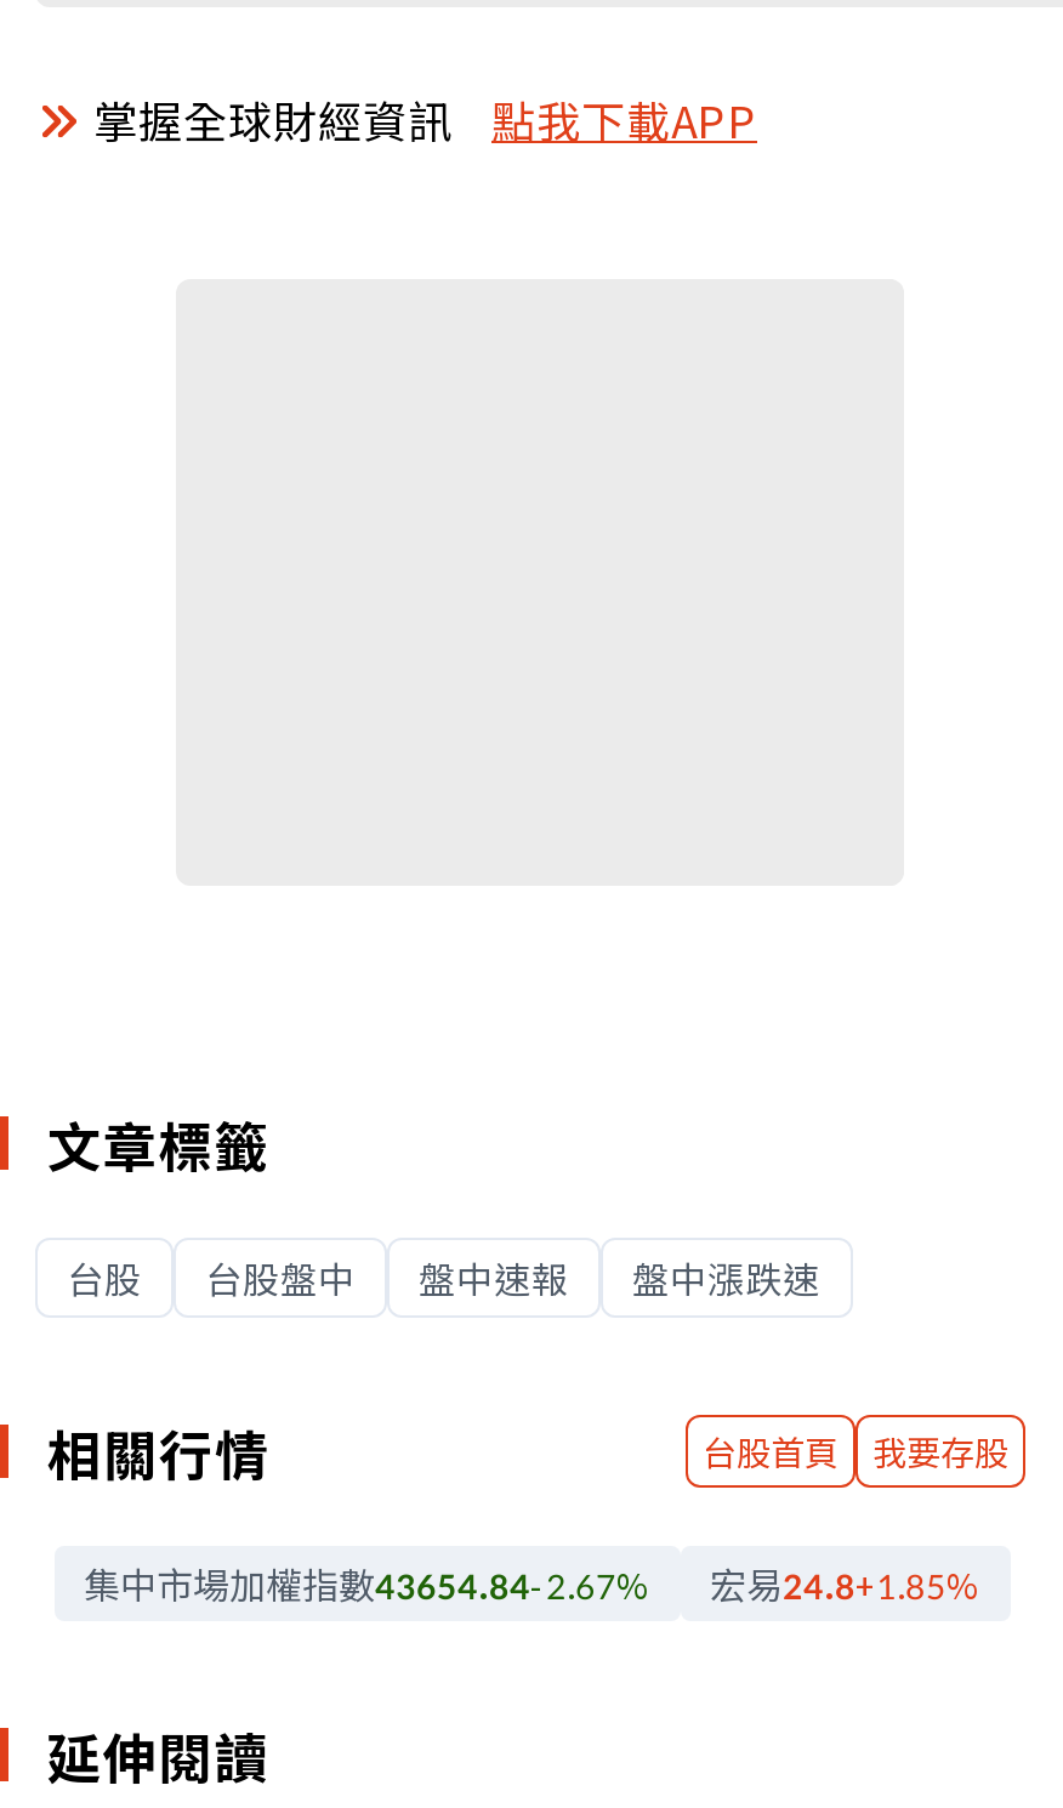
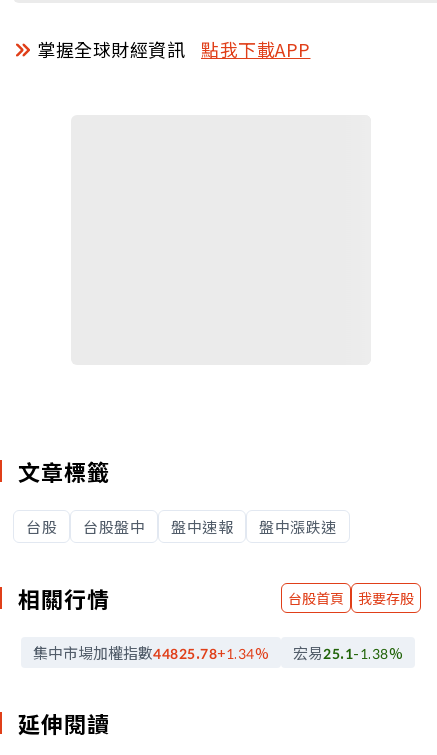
- 集中市場加權指數43654.84-2.67%
+ 集中市場加權指數44825.78+1.34%

- 宏易24.8+1.85%
+ 宏易25.1-1.38%
